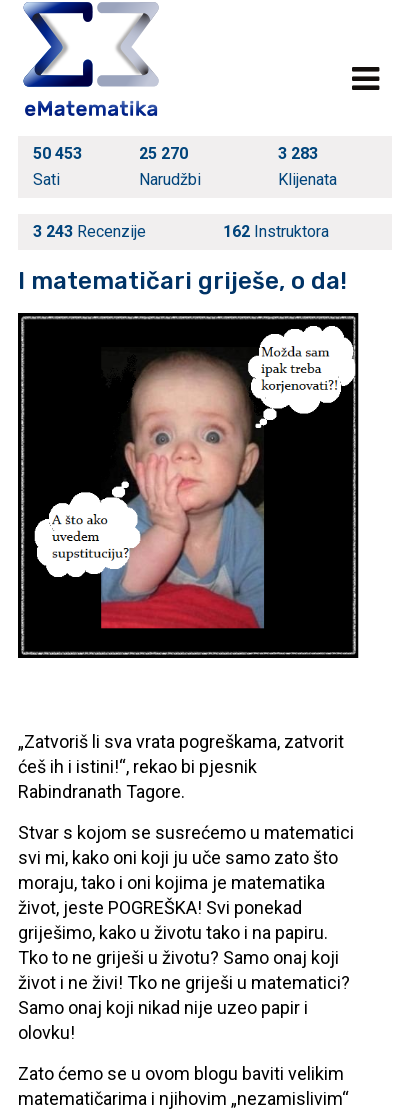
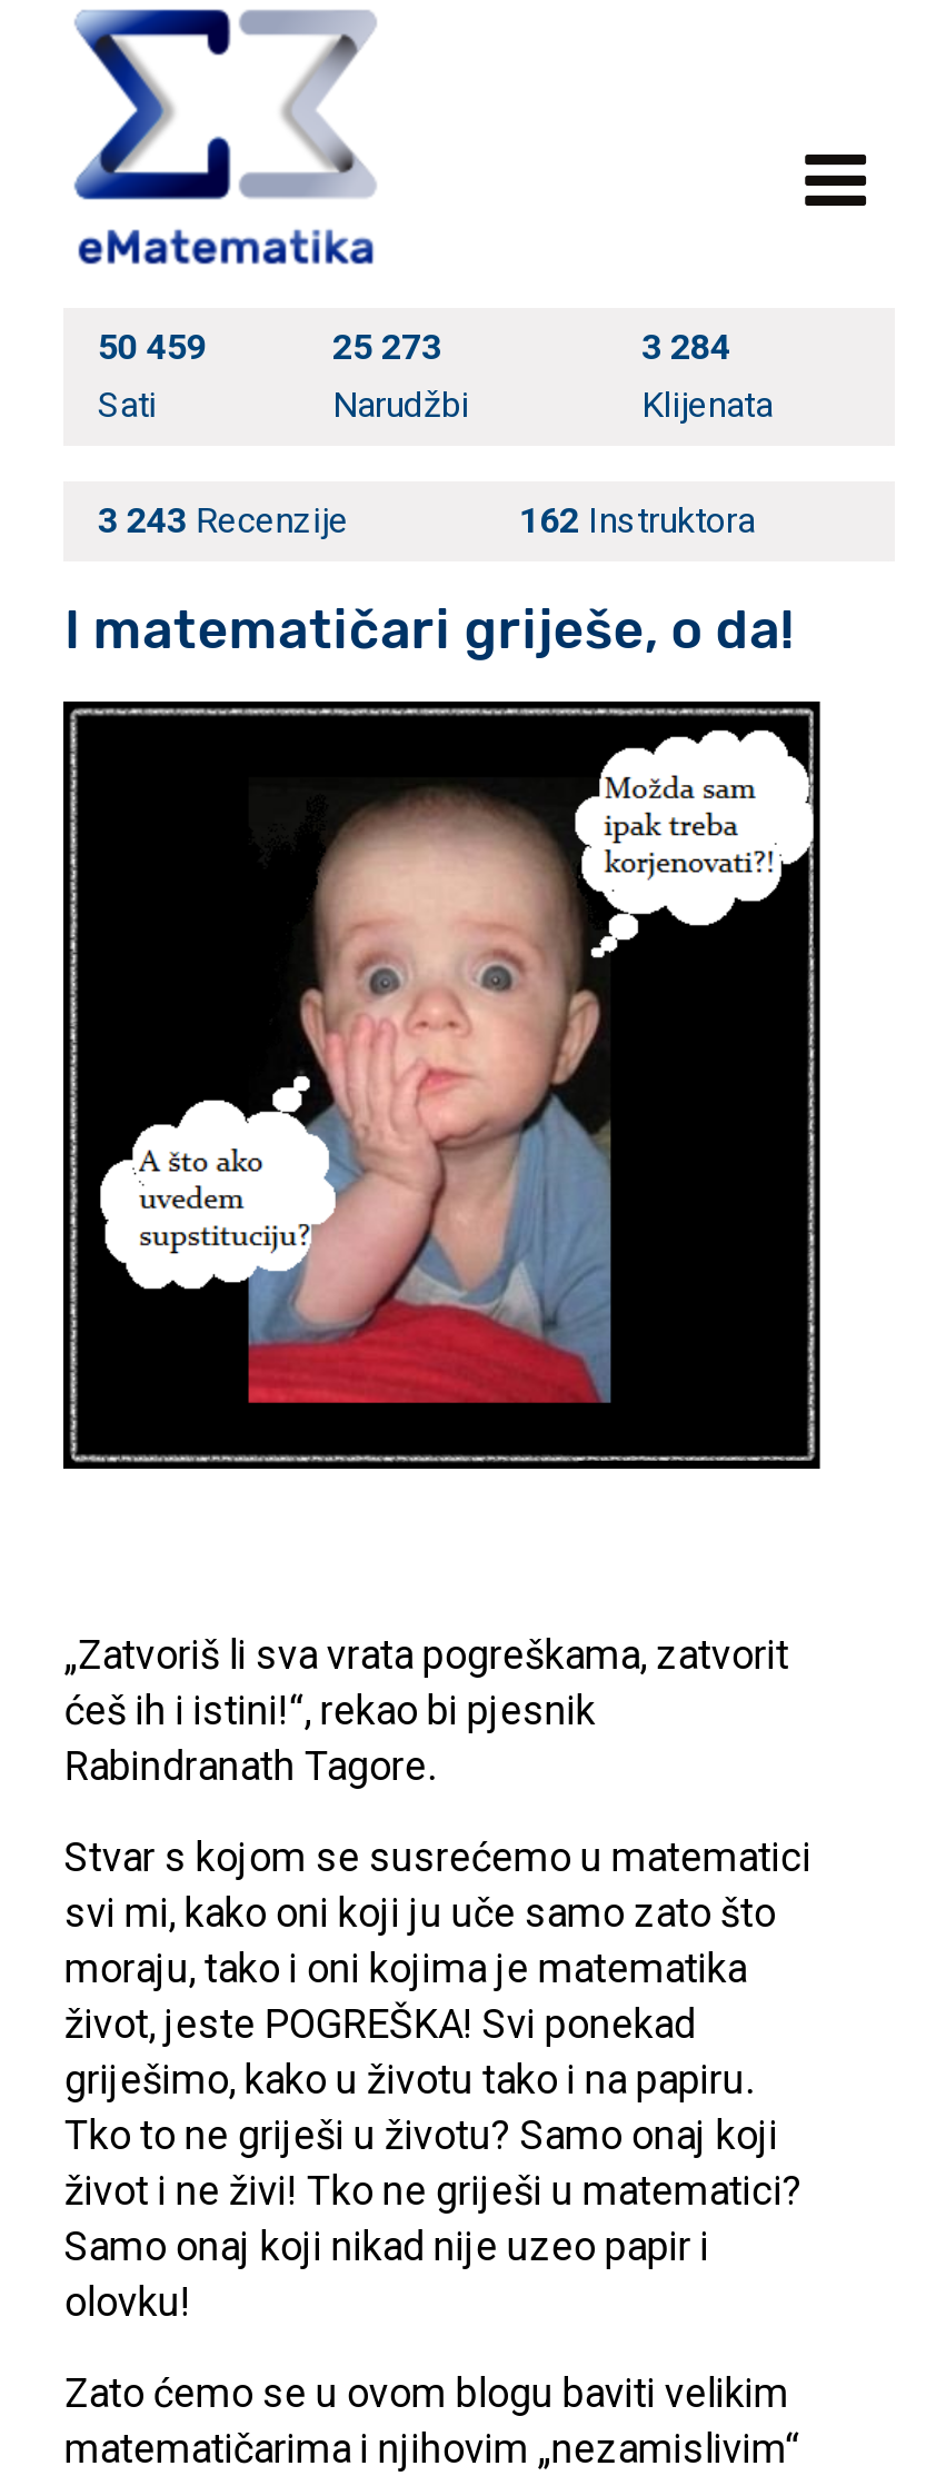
- 50 453
+ 50 459

- 25 270
+ 25 273

- 3 283
+ 3 284
